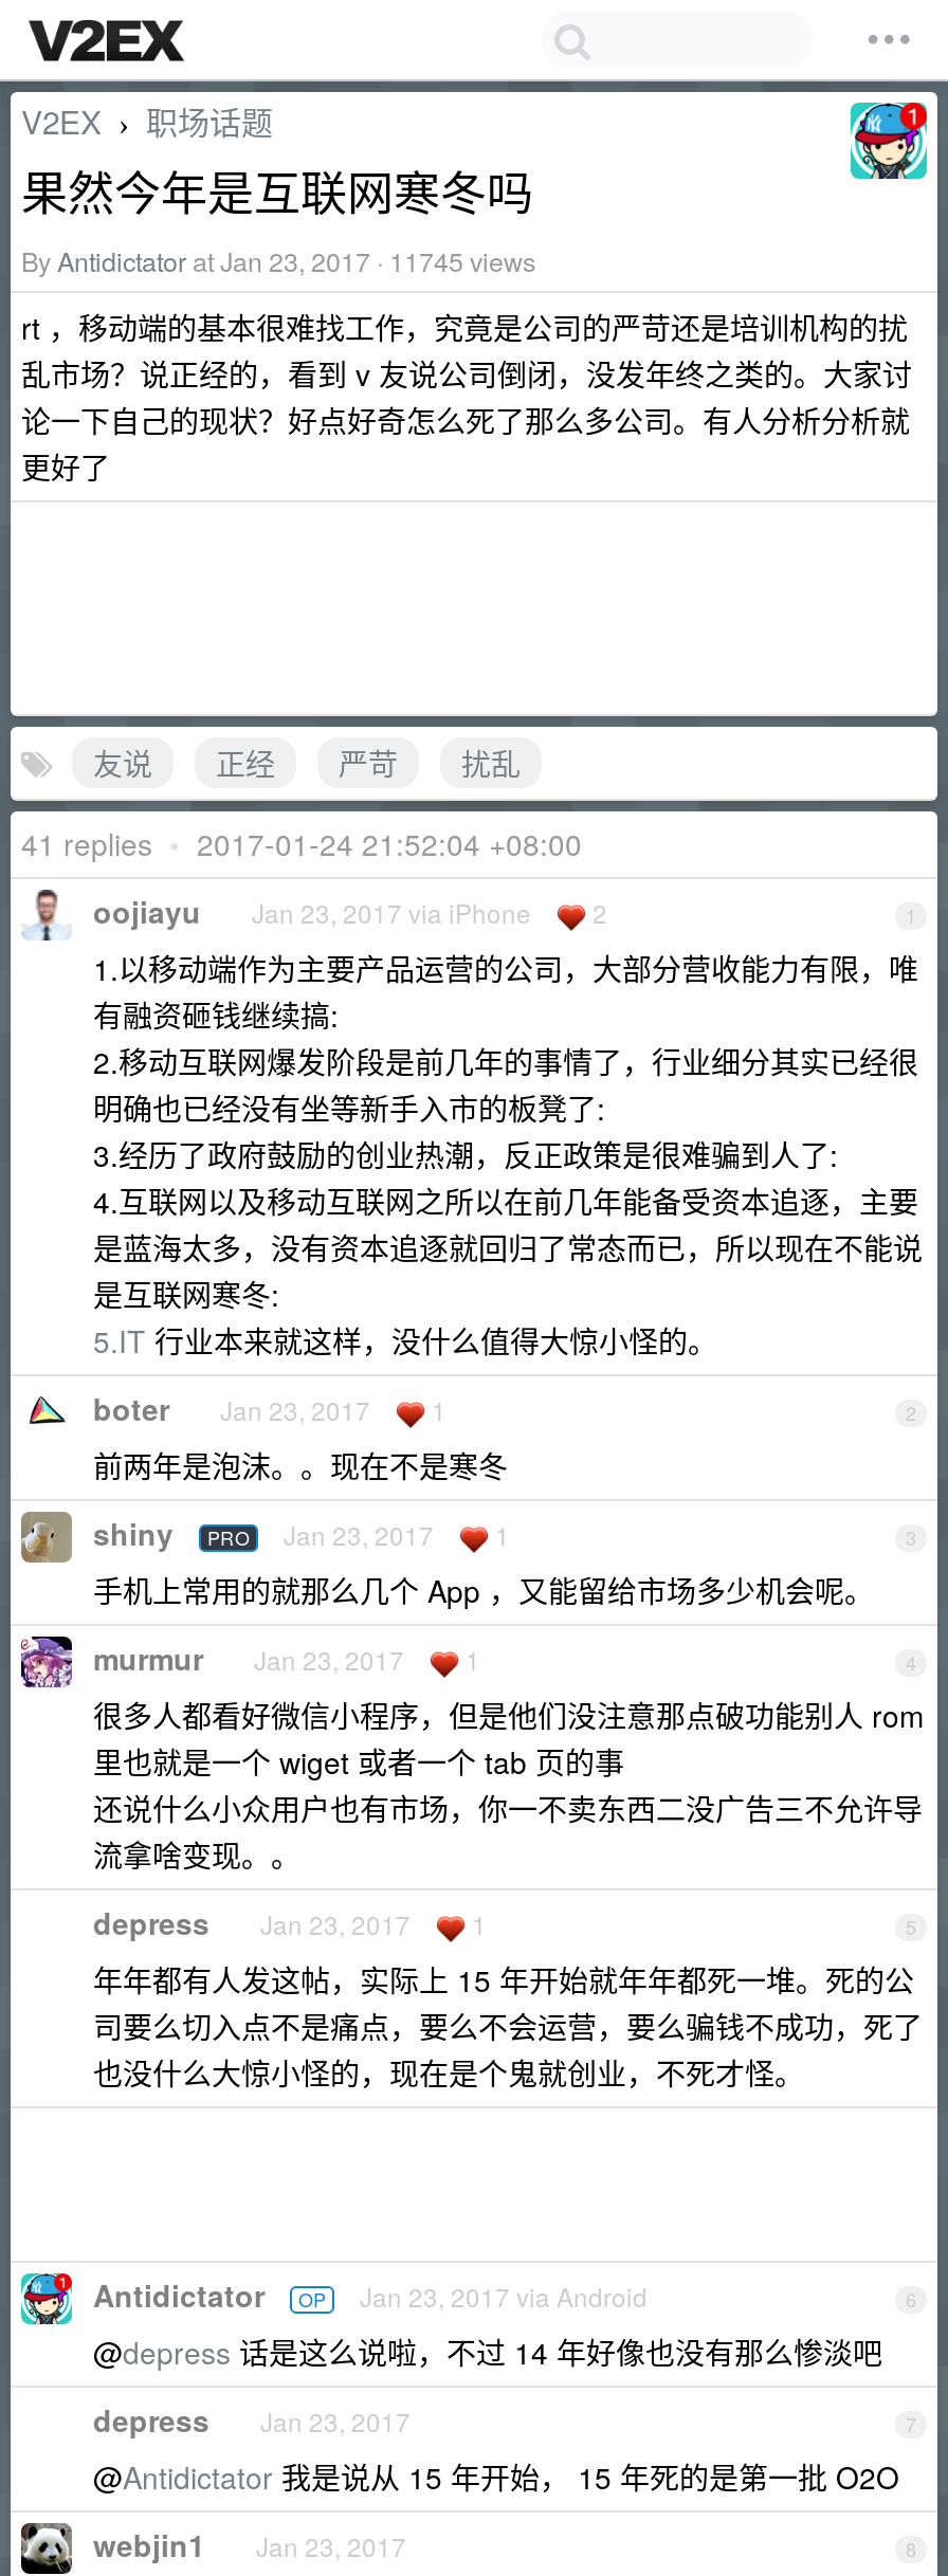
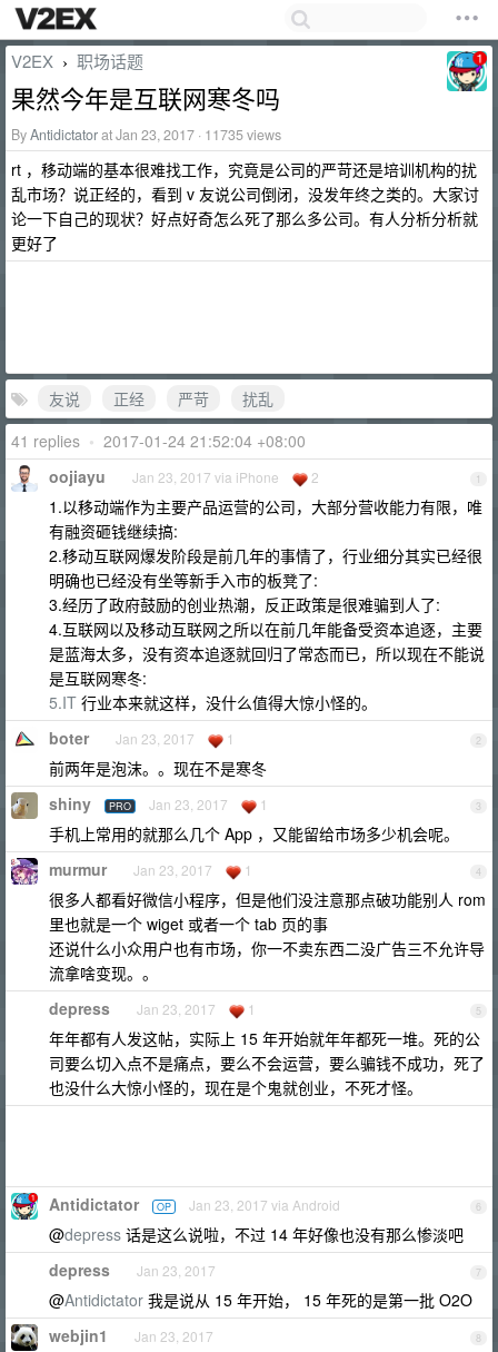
- ByAntidictator at Jan 23, 2017 · 11745 views
+ ByAntidictator at Jan 23, 2017 · 11735 views
